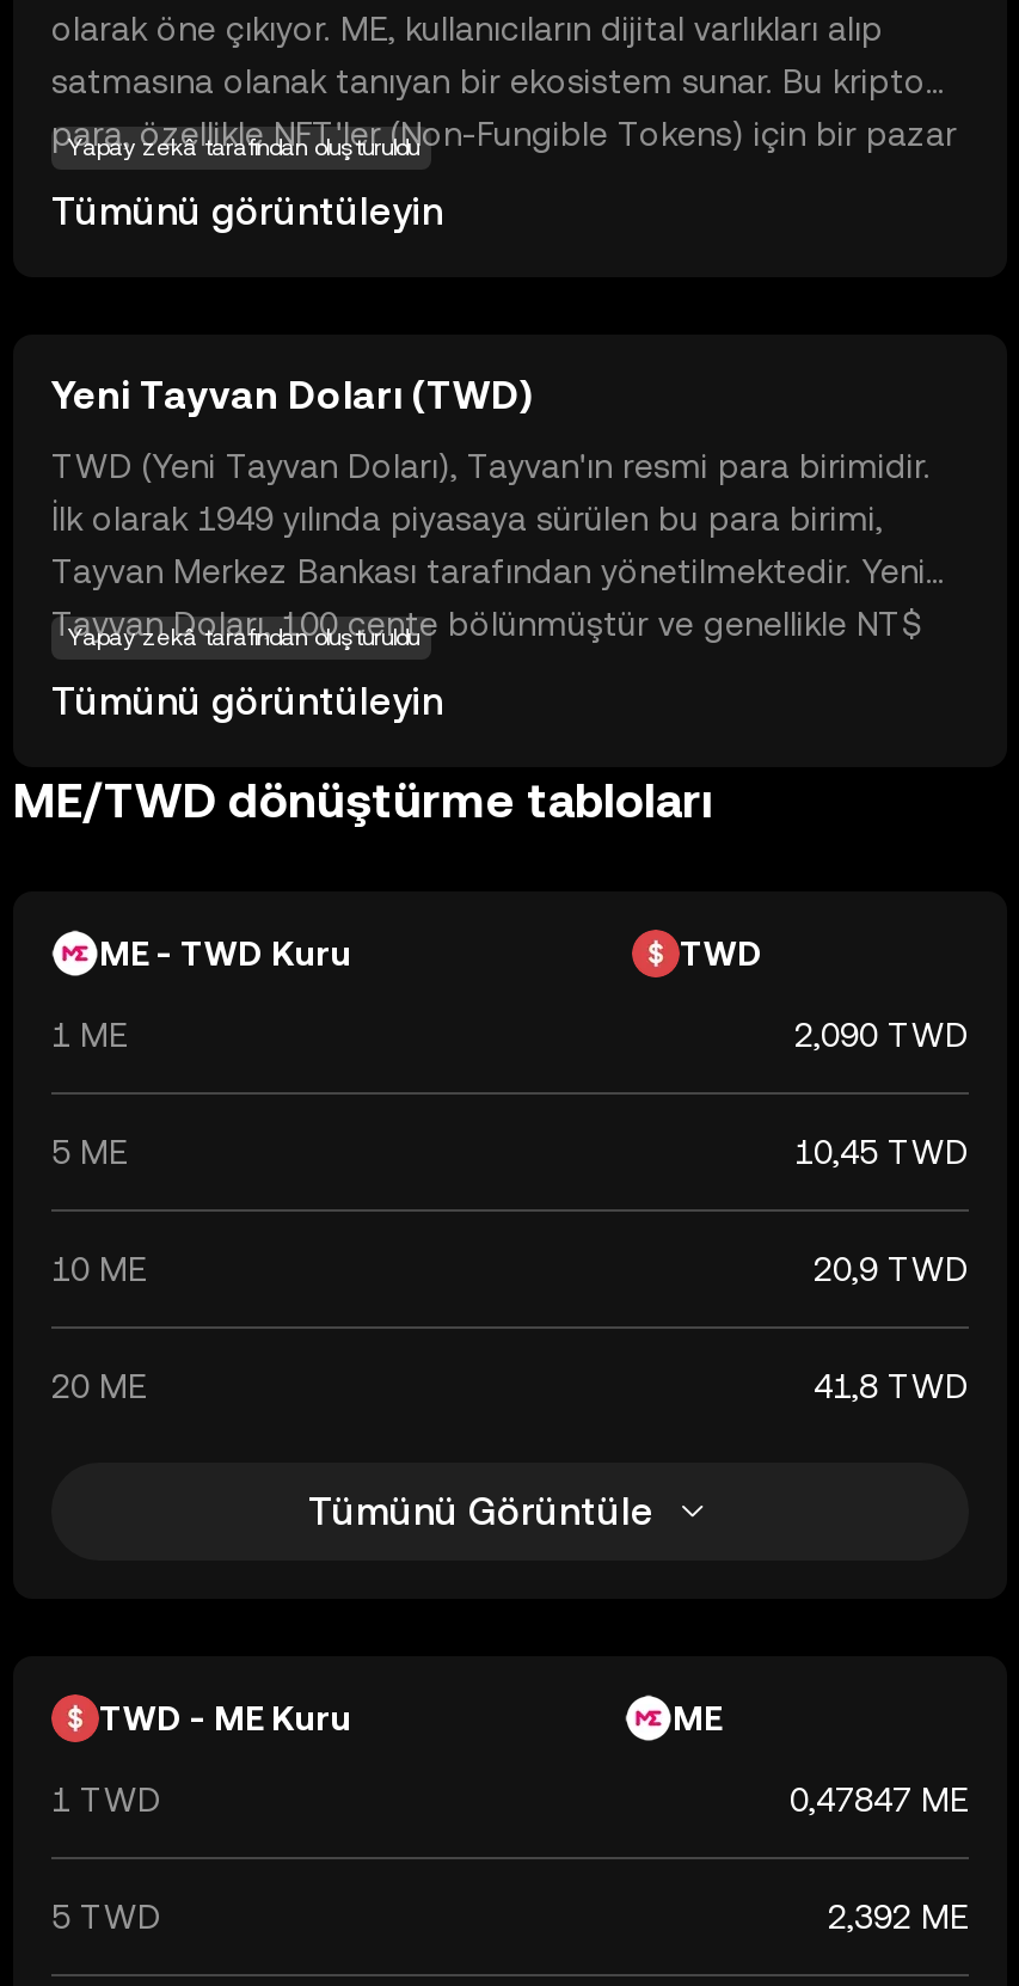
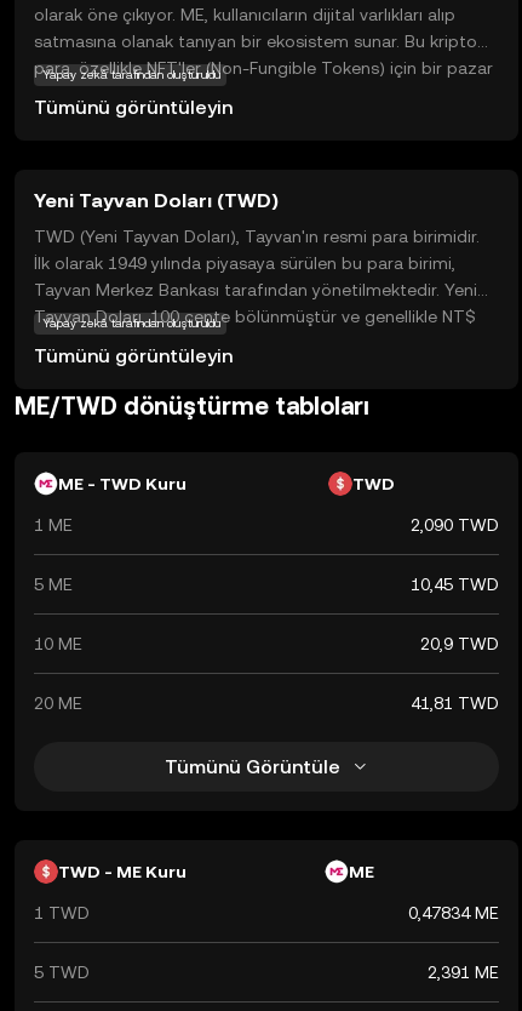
- 41,8 TWD
+ 41,81 TWD

- 0,47847 ME
+ 0,47834 ME

- 2,392 ME
+ 2,391 ME
